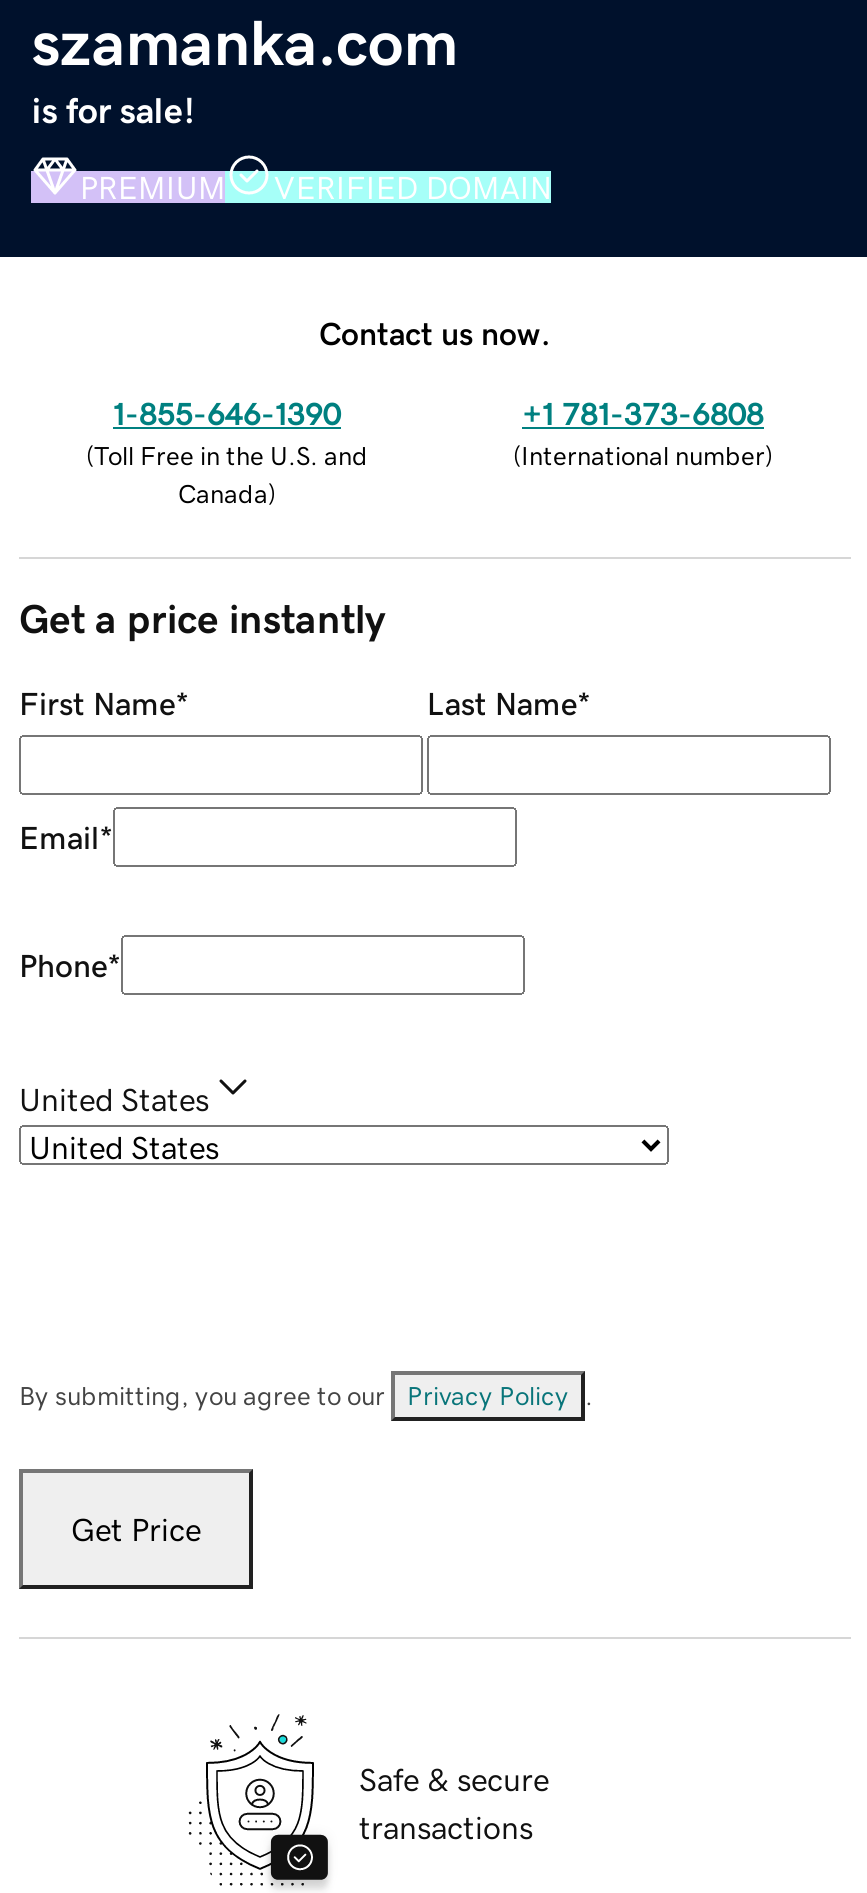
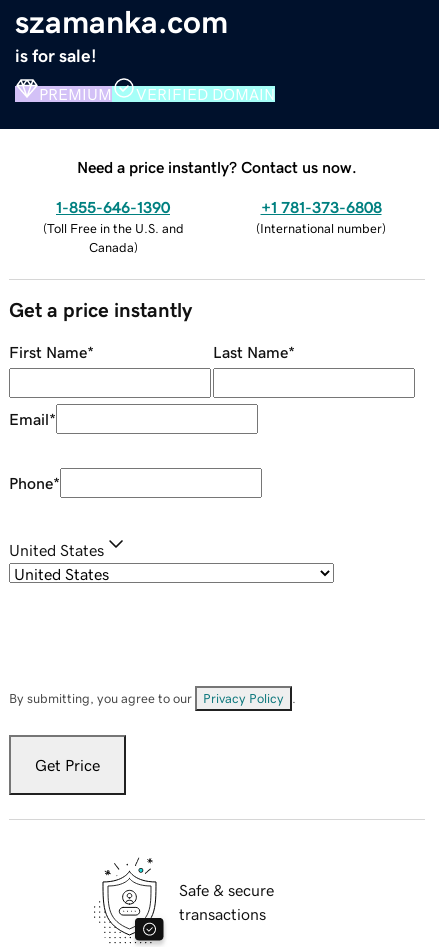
- Contact us now.
+ Need a price instantly? Contact us now.
